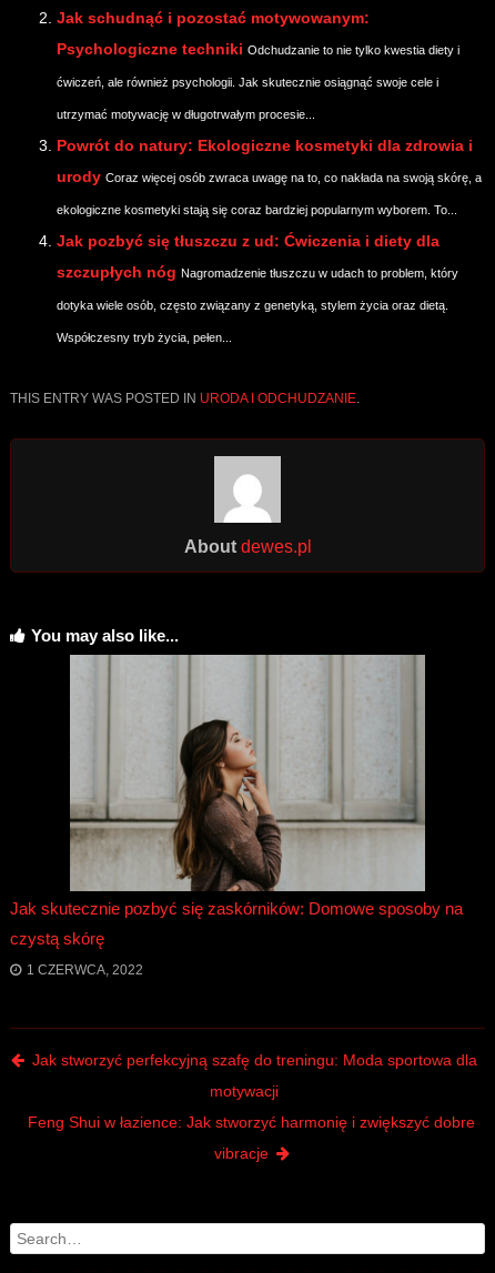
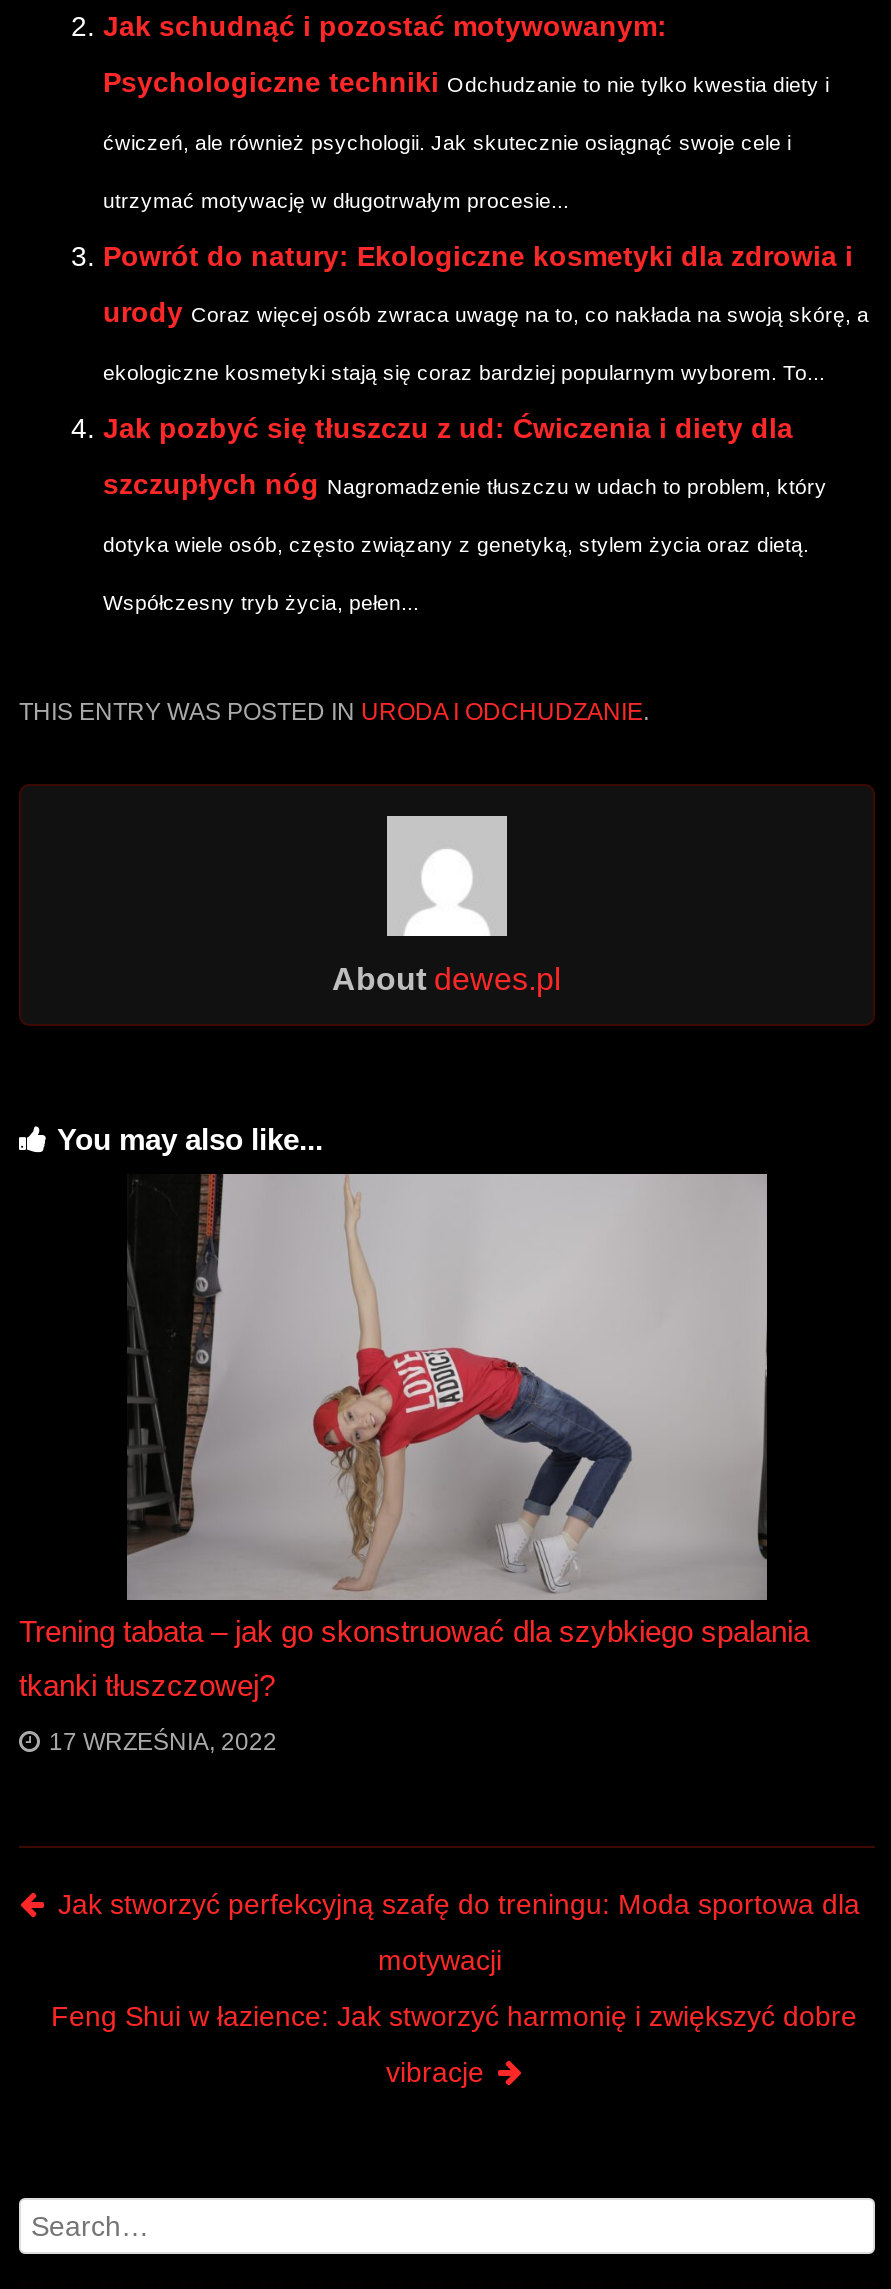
- [image]
- Jak skutecznie pozbyć się zaskórników: Domowe sposoby na
+ [image]
+ Trening tabata – jak go skonstruować dla szybkiego spalania

- czystą skórę
+ tkanki tłuszczowej?

- 1 CZERWCA, 2022
+ 17 WRZEŚNIA, 2022
